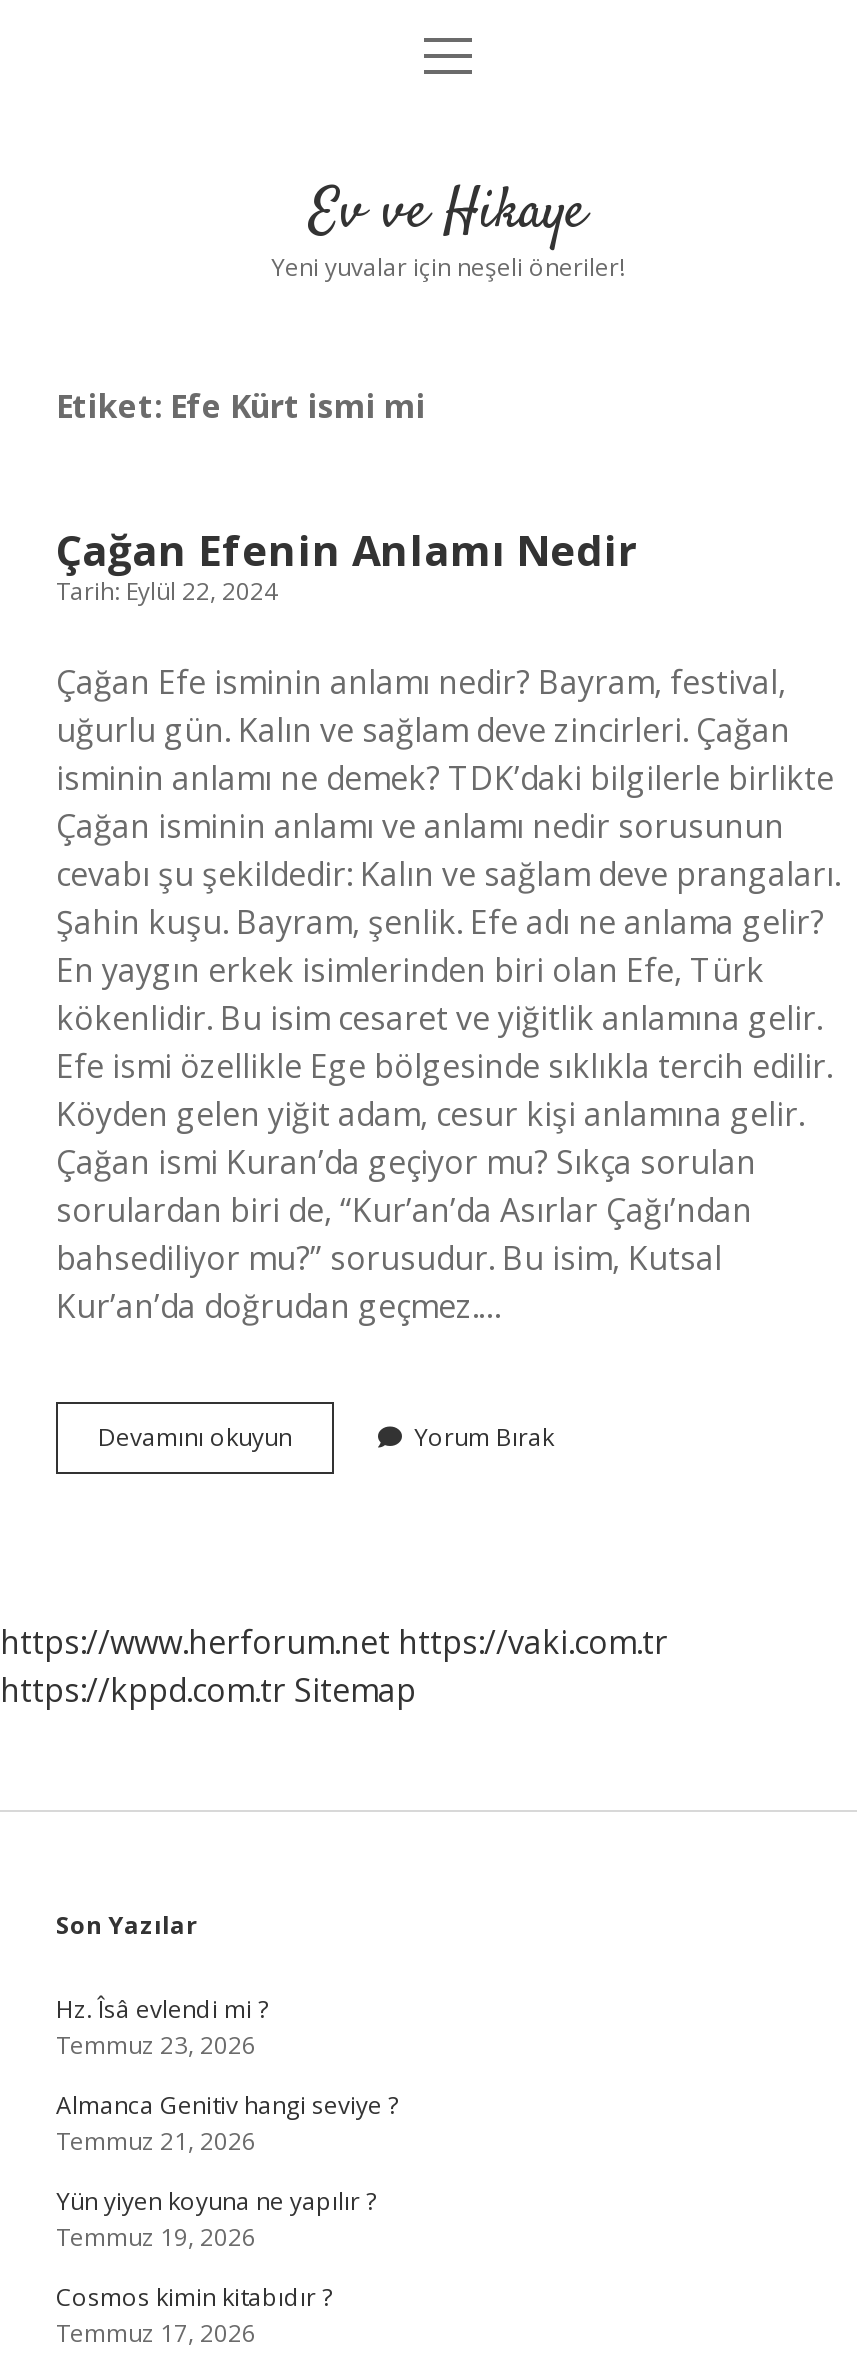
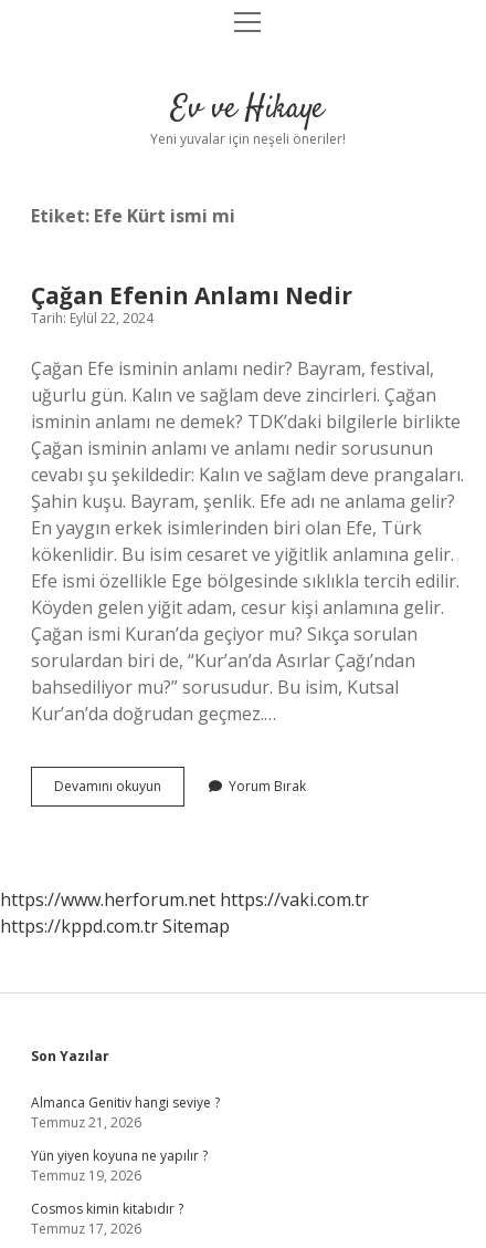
- Hz. Îsâ evlendi mi ?
- Temmuz 23, 2026
